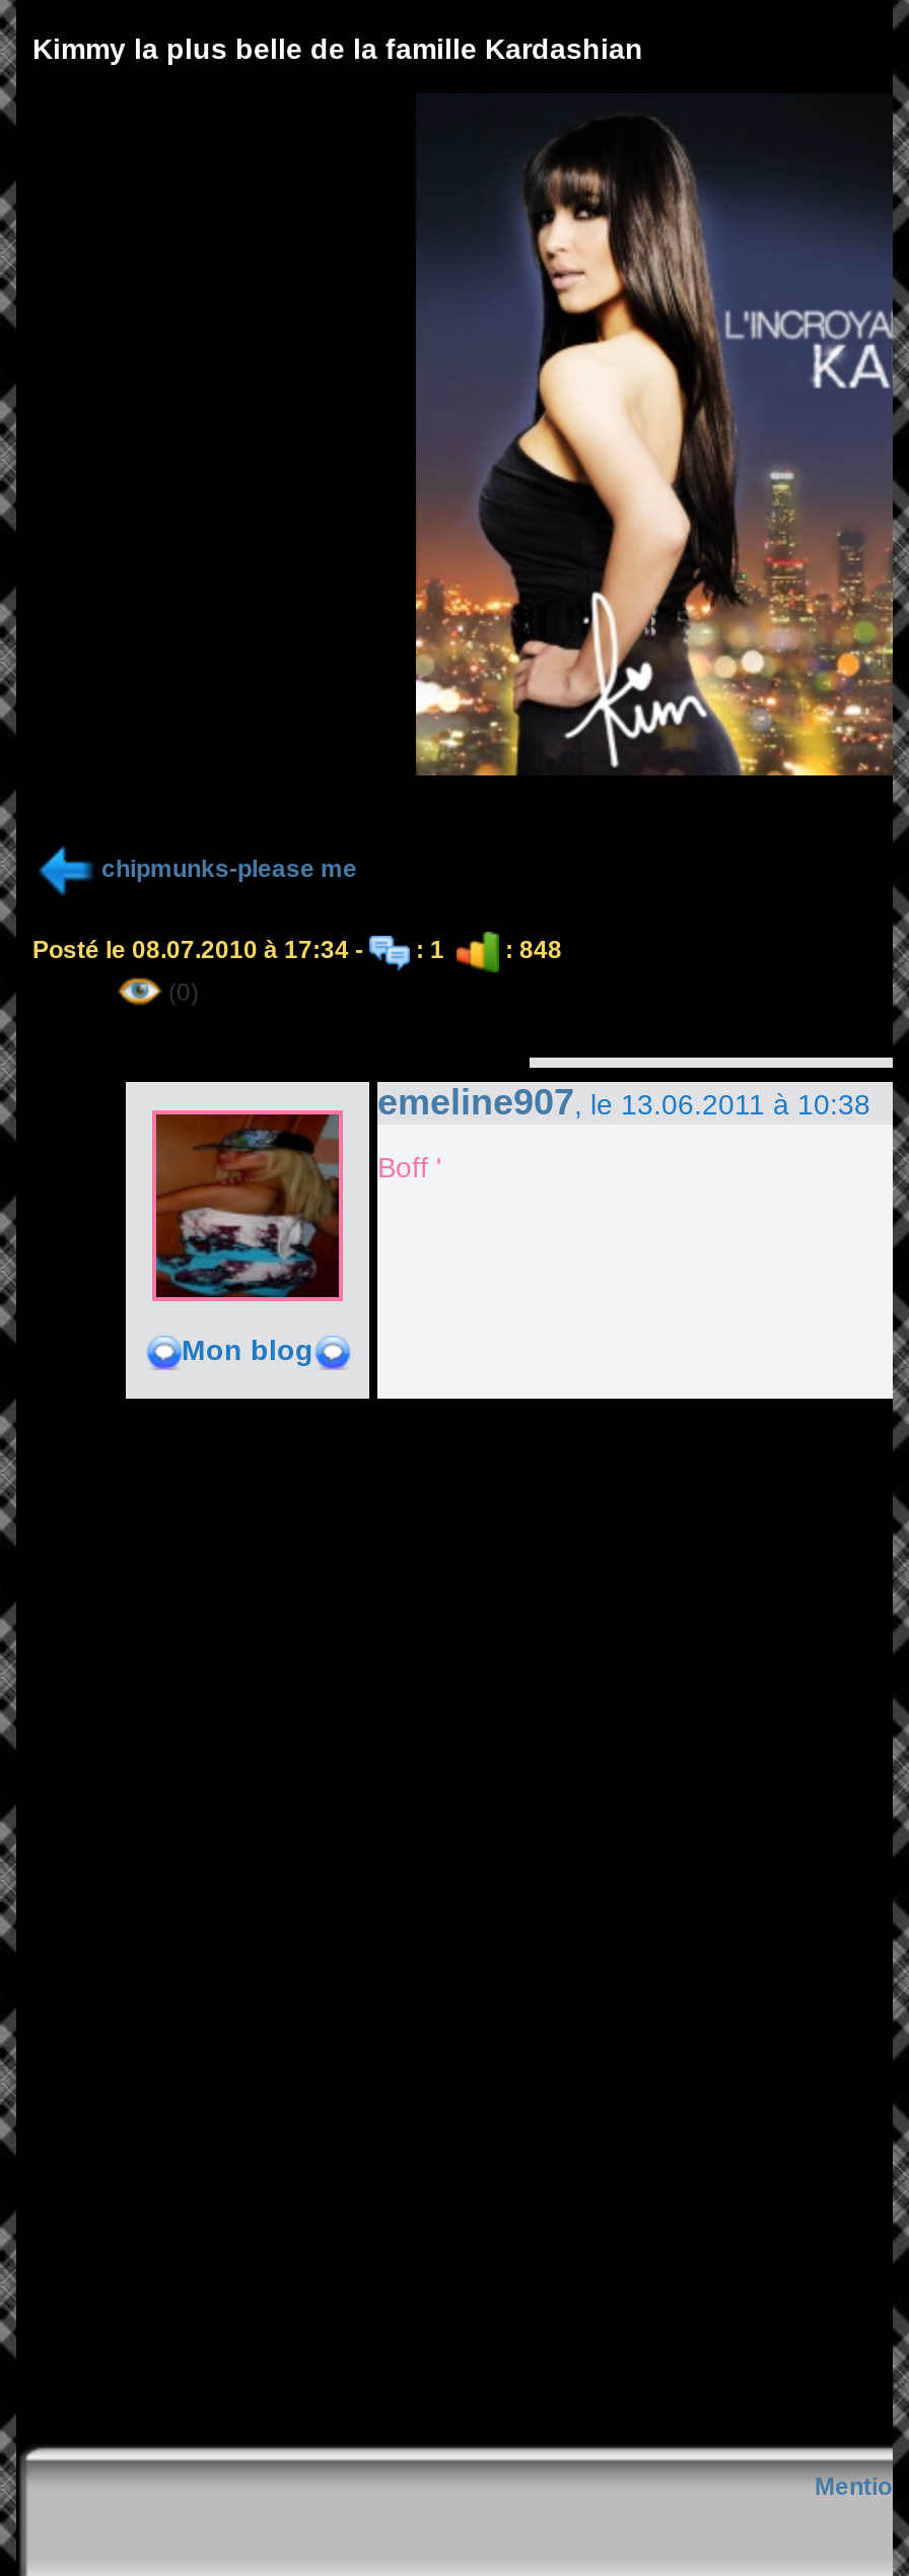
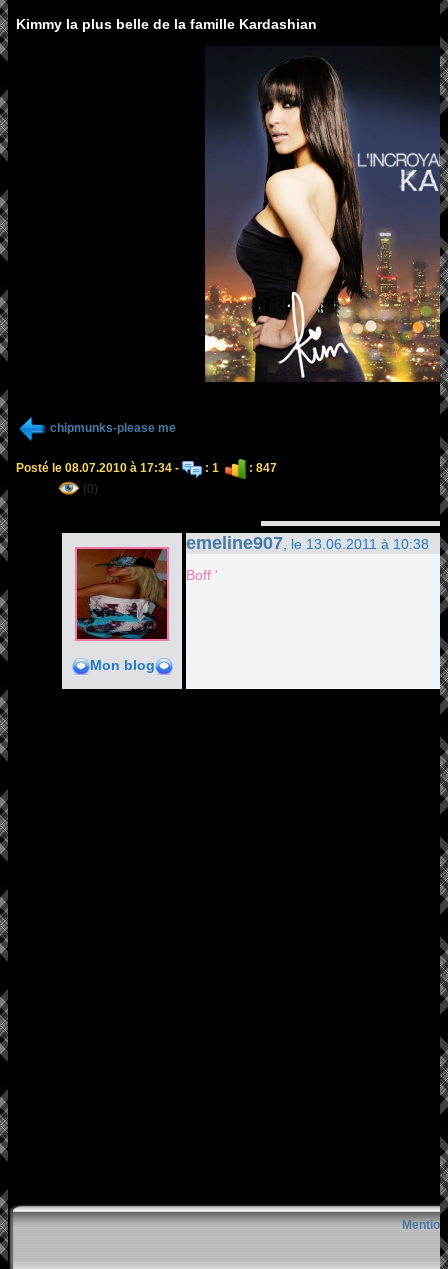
- Posté le 08.07.2010 à 17:34 - : 1 : 848
+ Posté le 08.07.2010 à 17:34 - : 1 : 847
